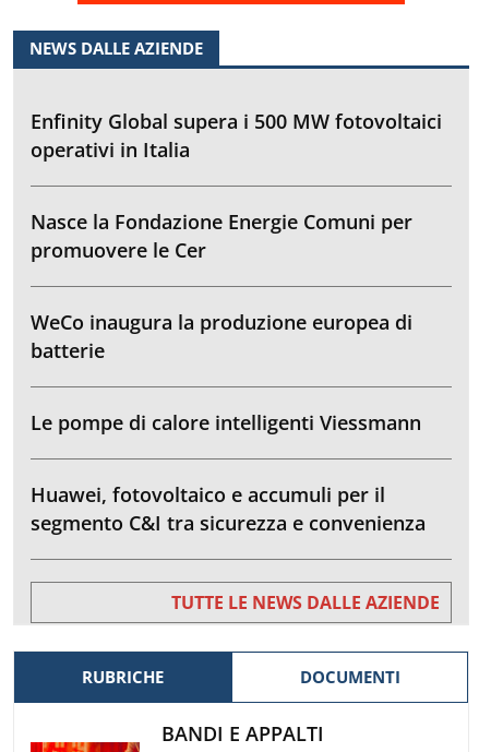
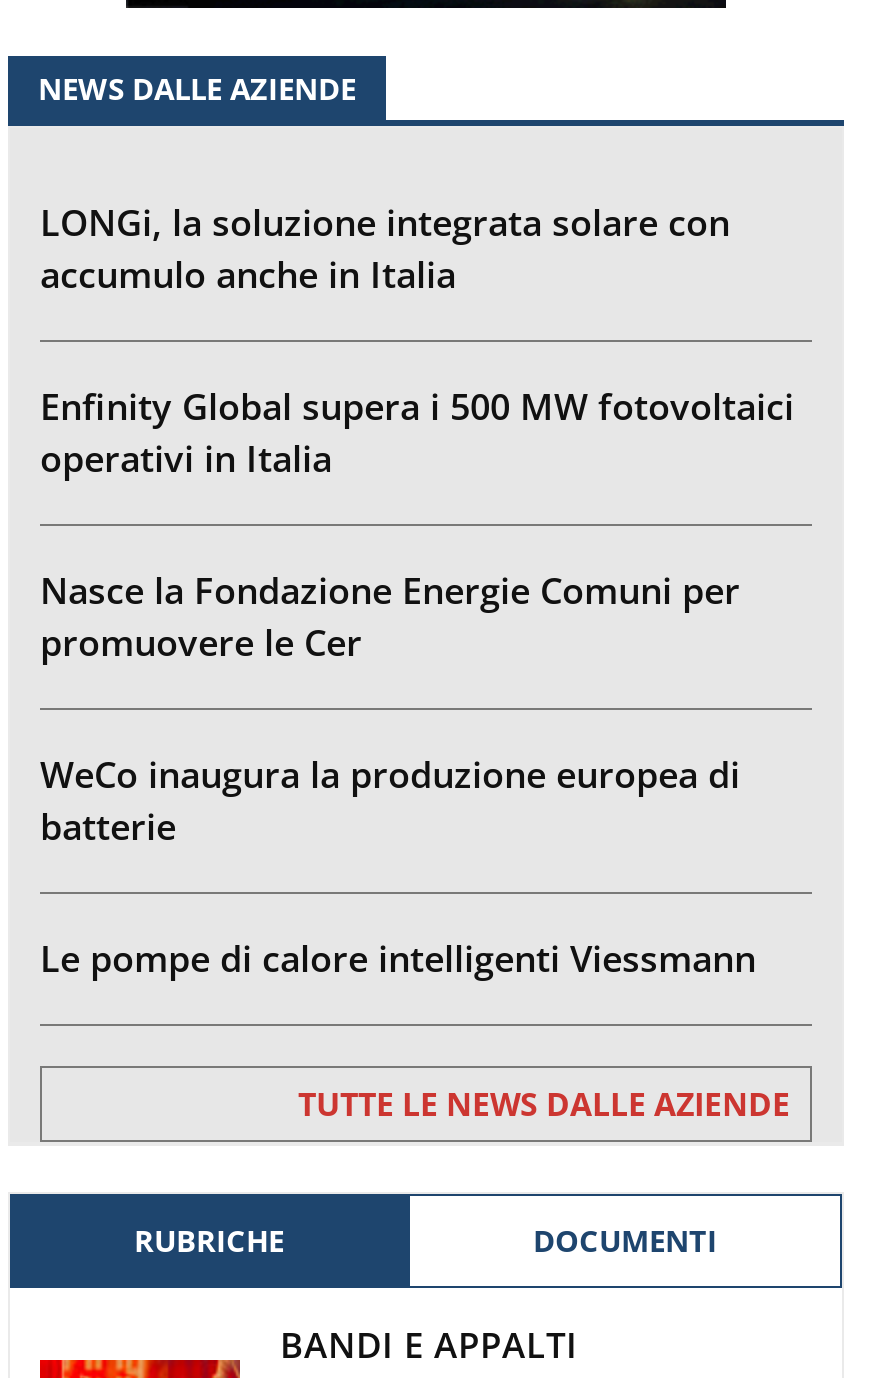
+ LONGi, la soluzione integrata solare con
+ accumulo anche in Italia

moved down: Enfinity Global supera i 500 MW fotovoltaici | operativi in Italia | Nasce la Fondazione Energie Comuni per | promuovere le Cer | WeCo inaugura la produzione europea di | batterie | Le pompe di calore intelligenti Viessmann

- Huawei, fotovoltaico e accumuli per il
- segmento C&I tra sicurezza e convenienza
